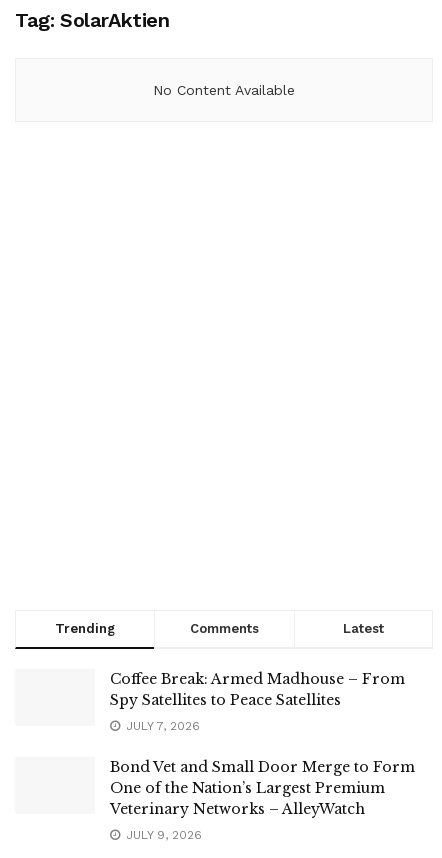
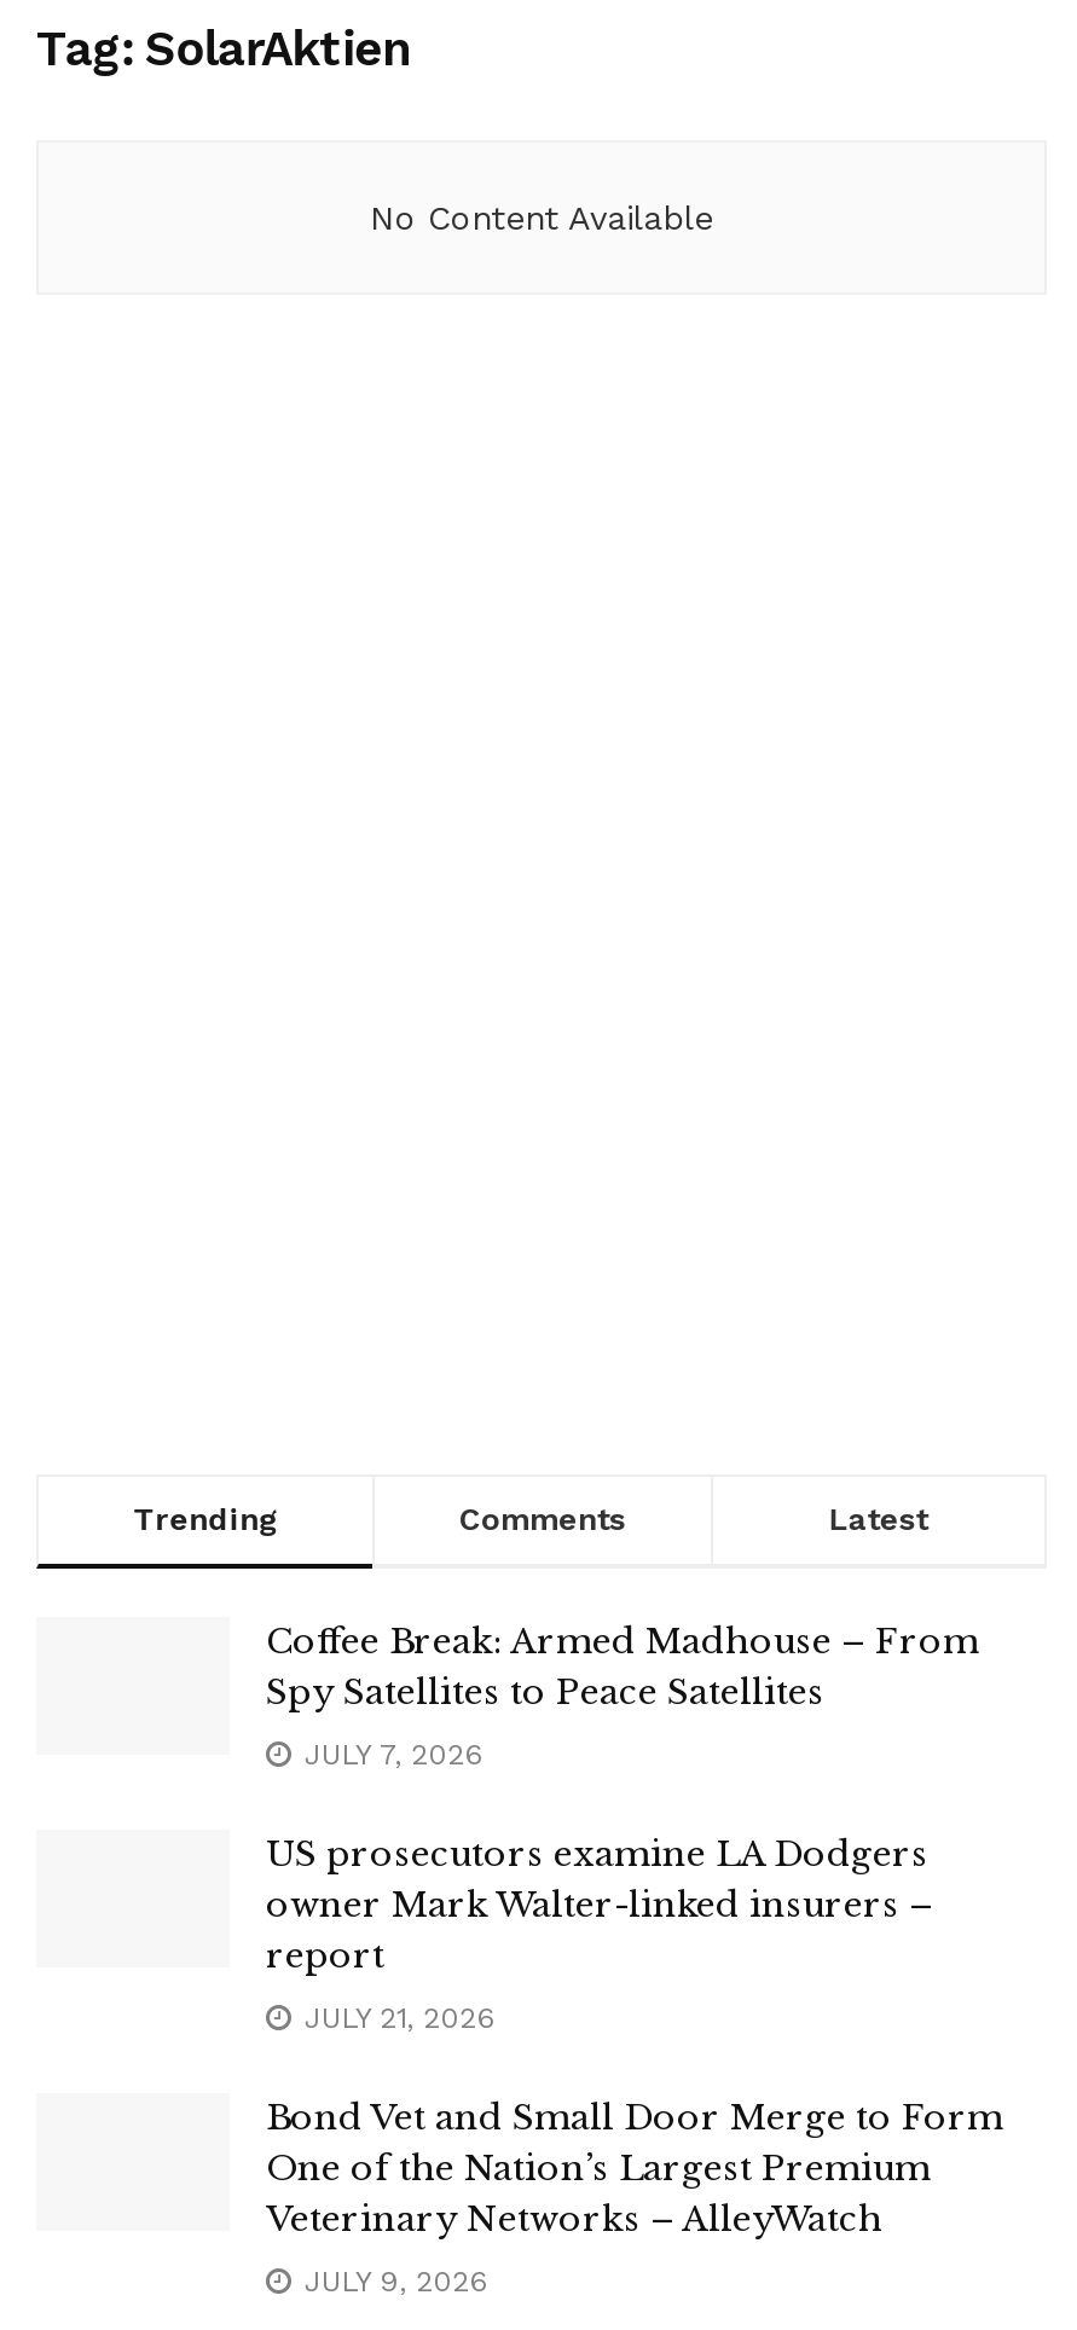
+ US prosecutors examine LA Dodgers
+ owner Mark Walter-linked insurers –
+ report
+ JULY 21, 2026
